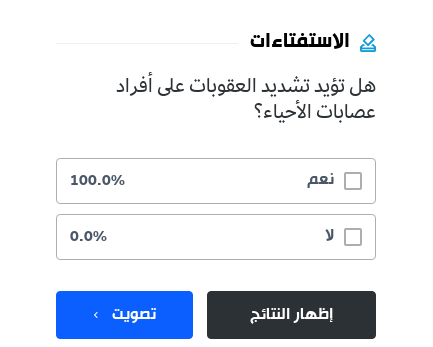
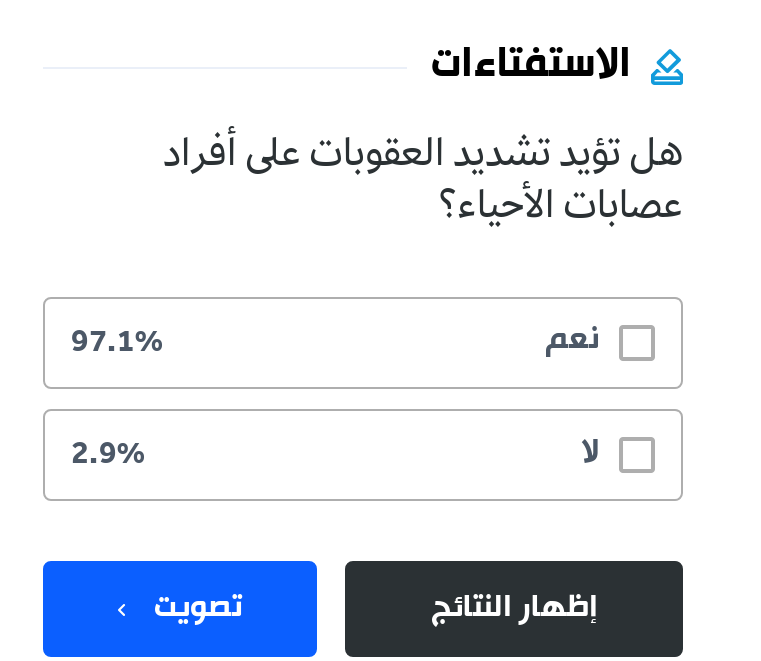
- 100.0%
+ 97.1%

- 0.0%
+ 2.9%
